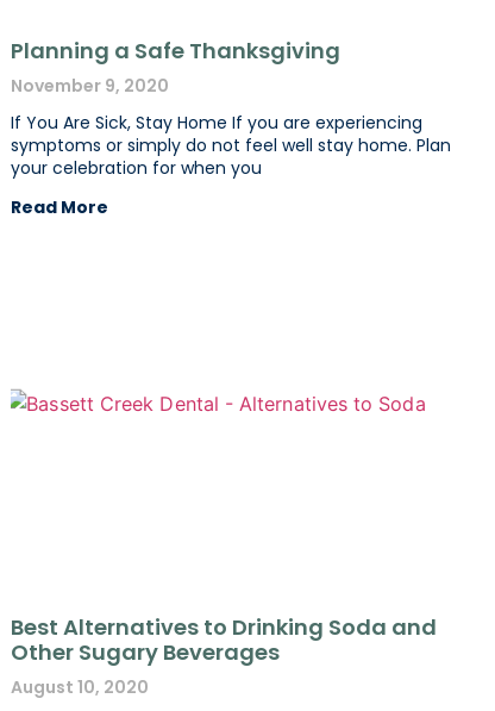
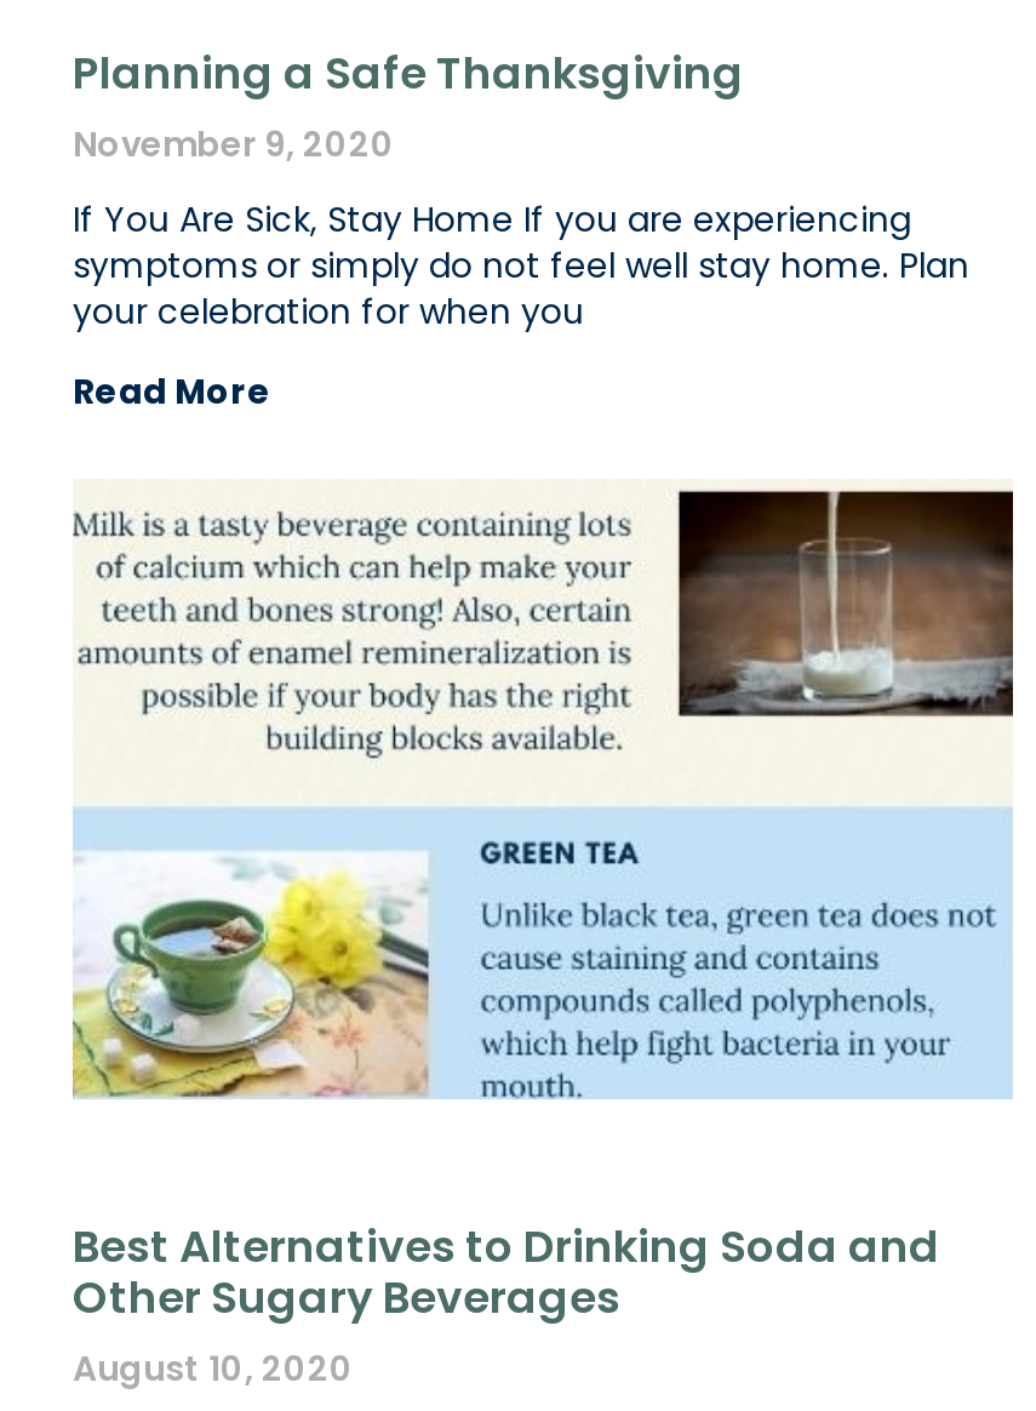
+ [image]
